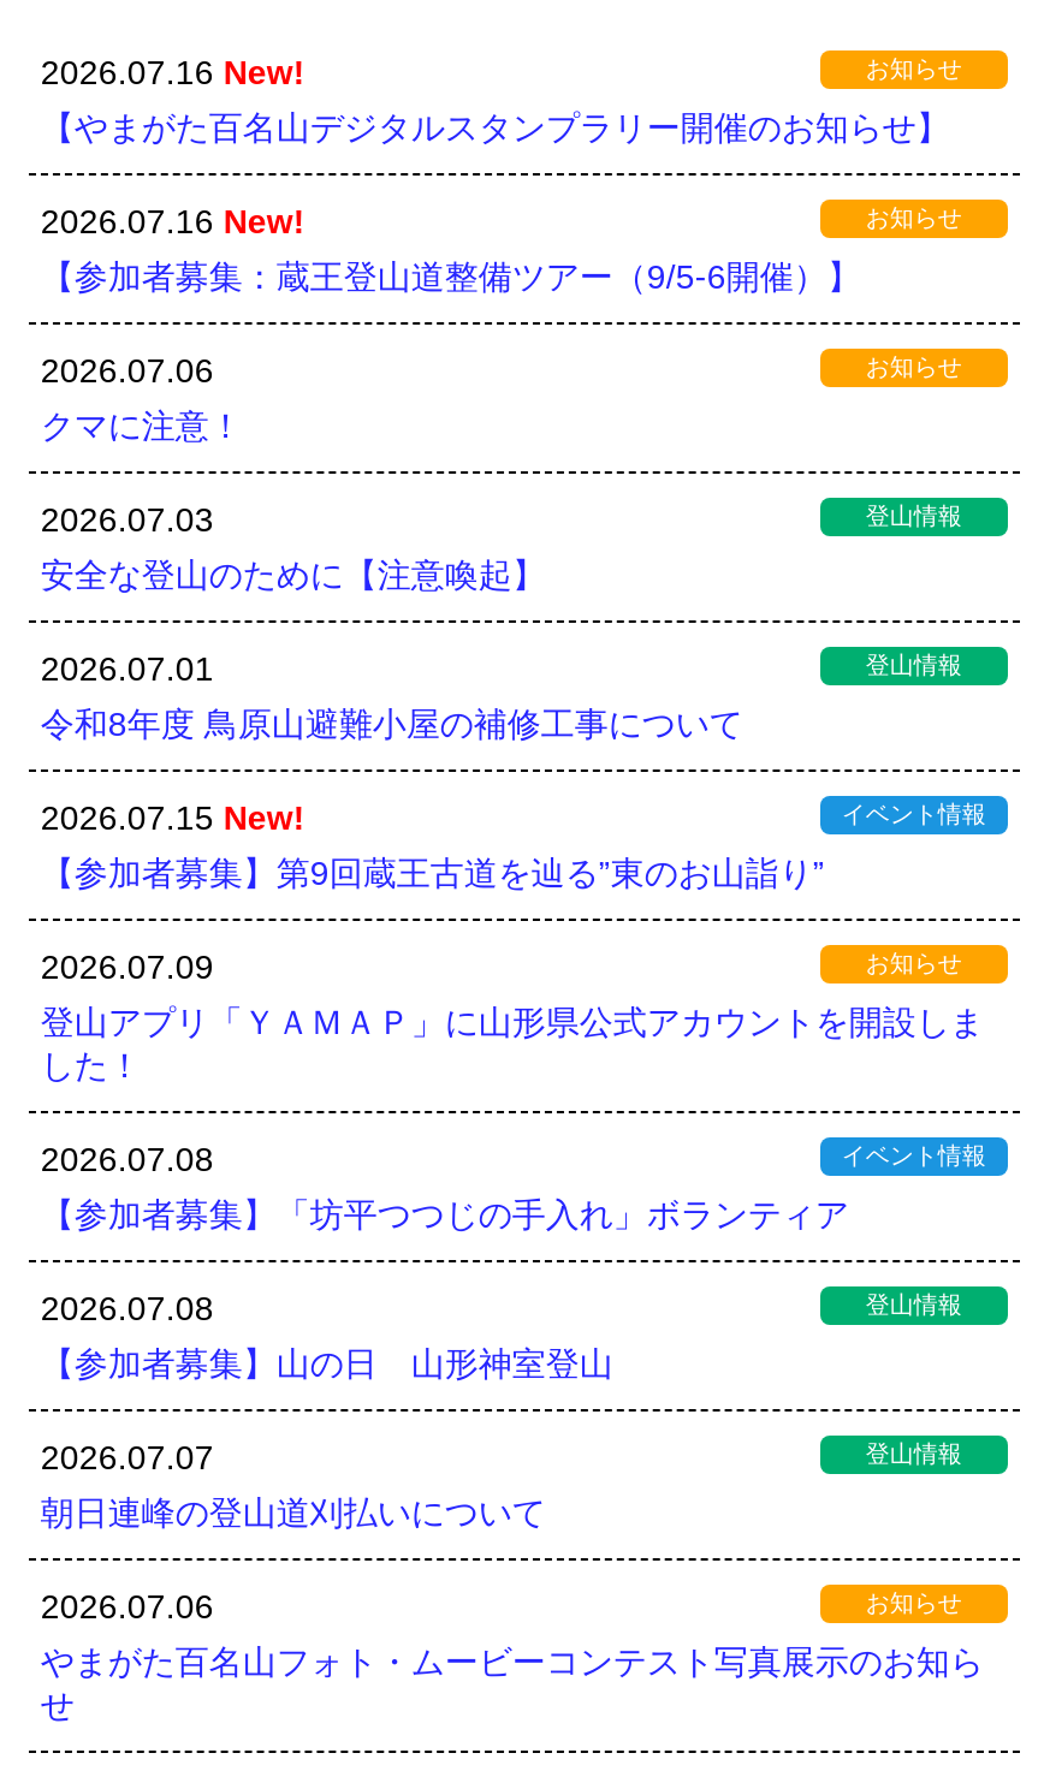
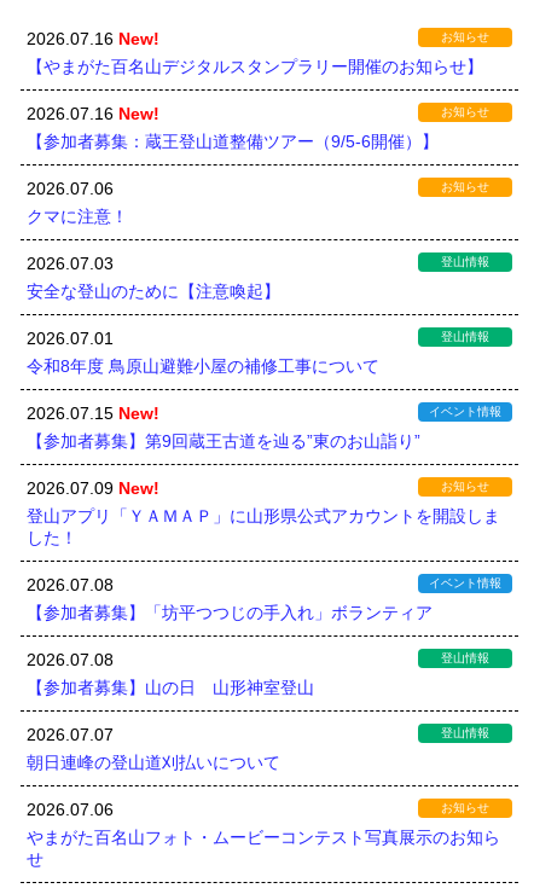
- 2026.07.09
+ 2026.07.09 New!
